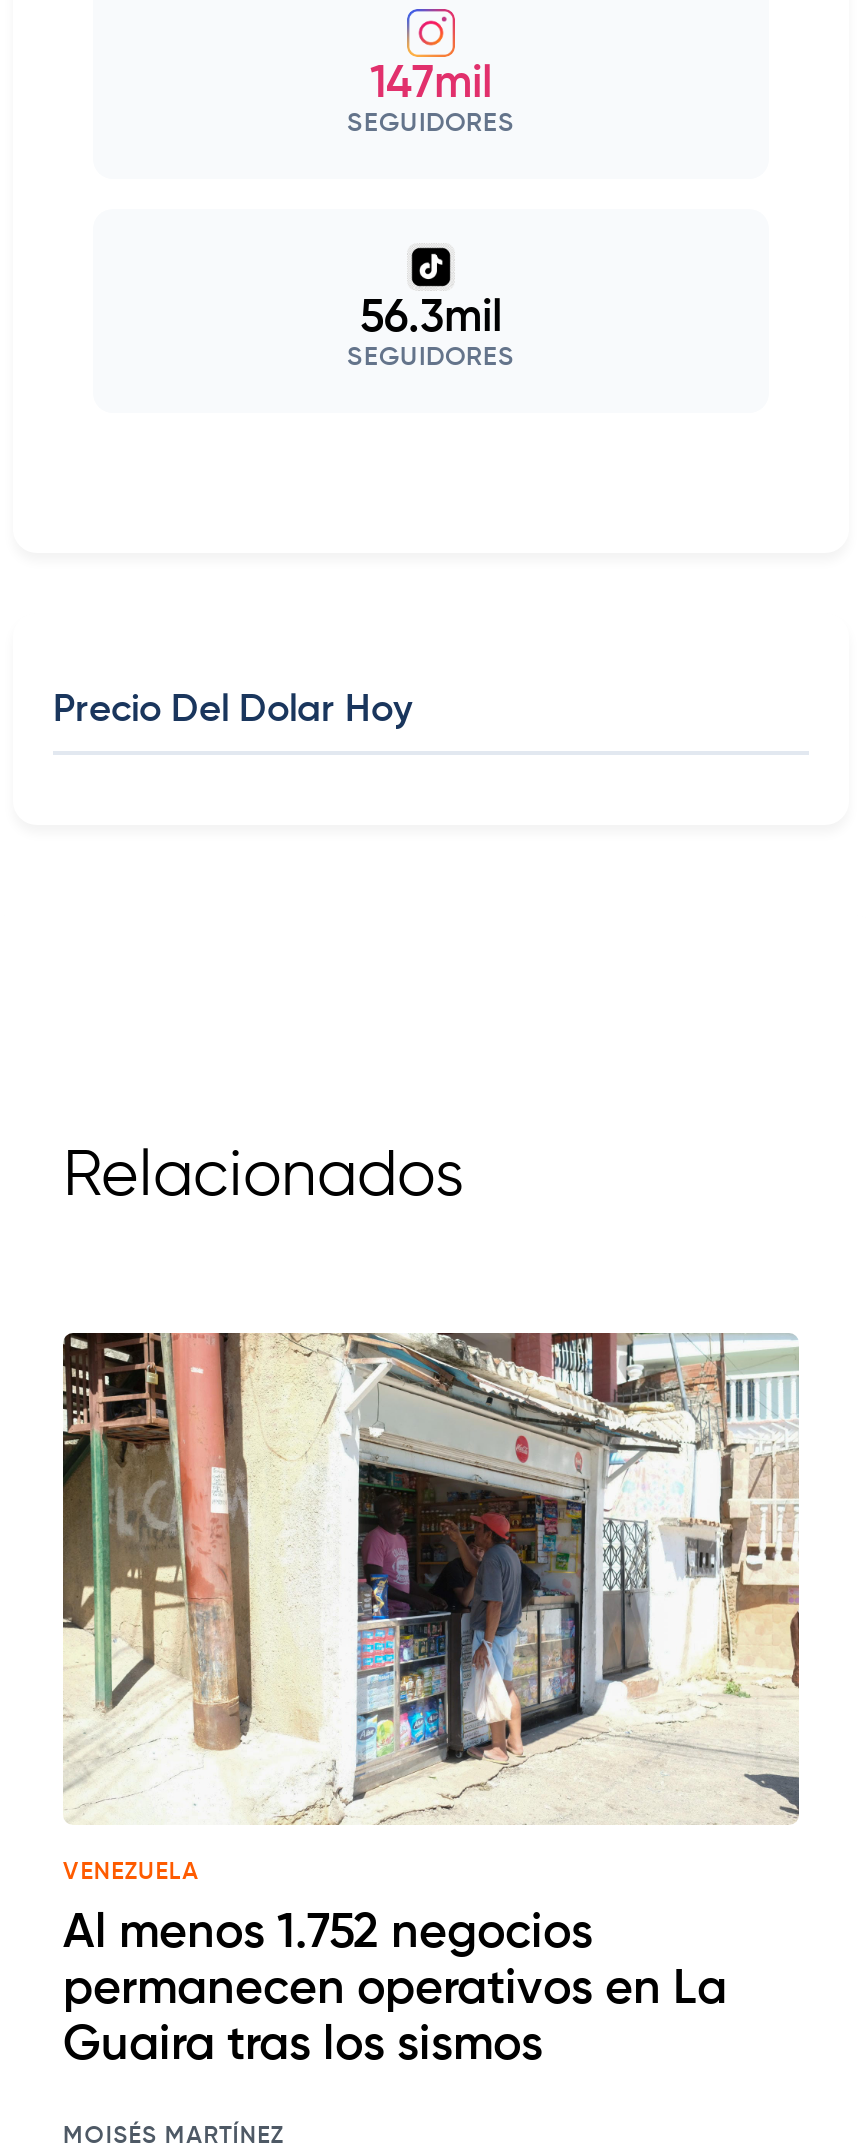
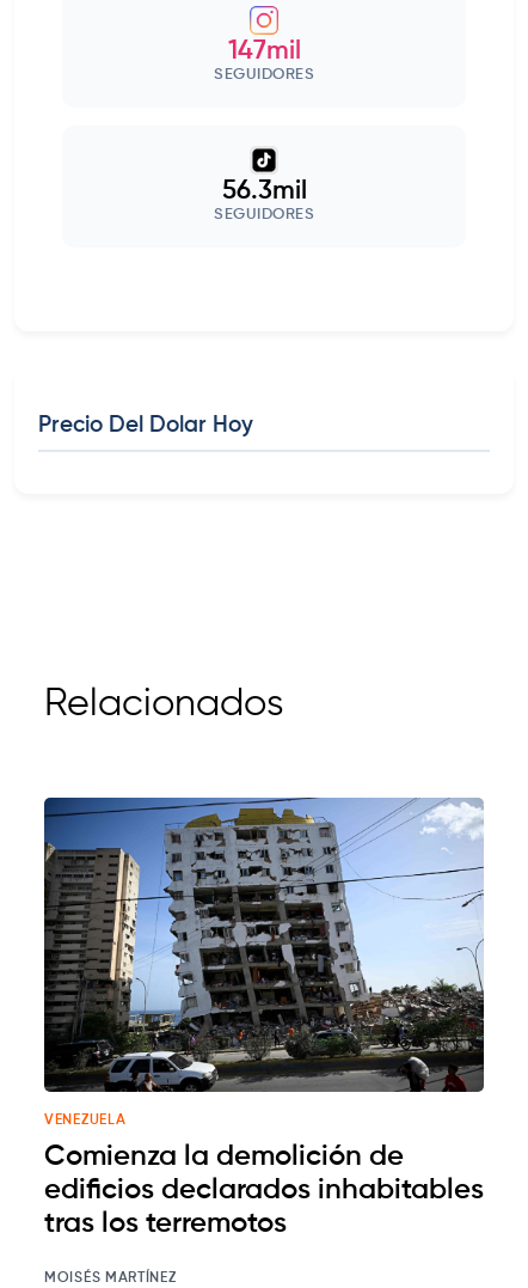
- [image]
+ [image]

- Al menos 1.752 negocios
- permanecen operativos en La
- Guaira tras los sismos
+ Comienza la demolición de
+ edificios declarados inhabitables
+ tras los terremotos
